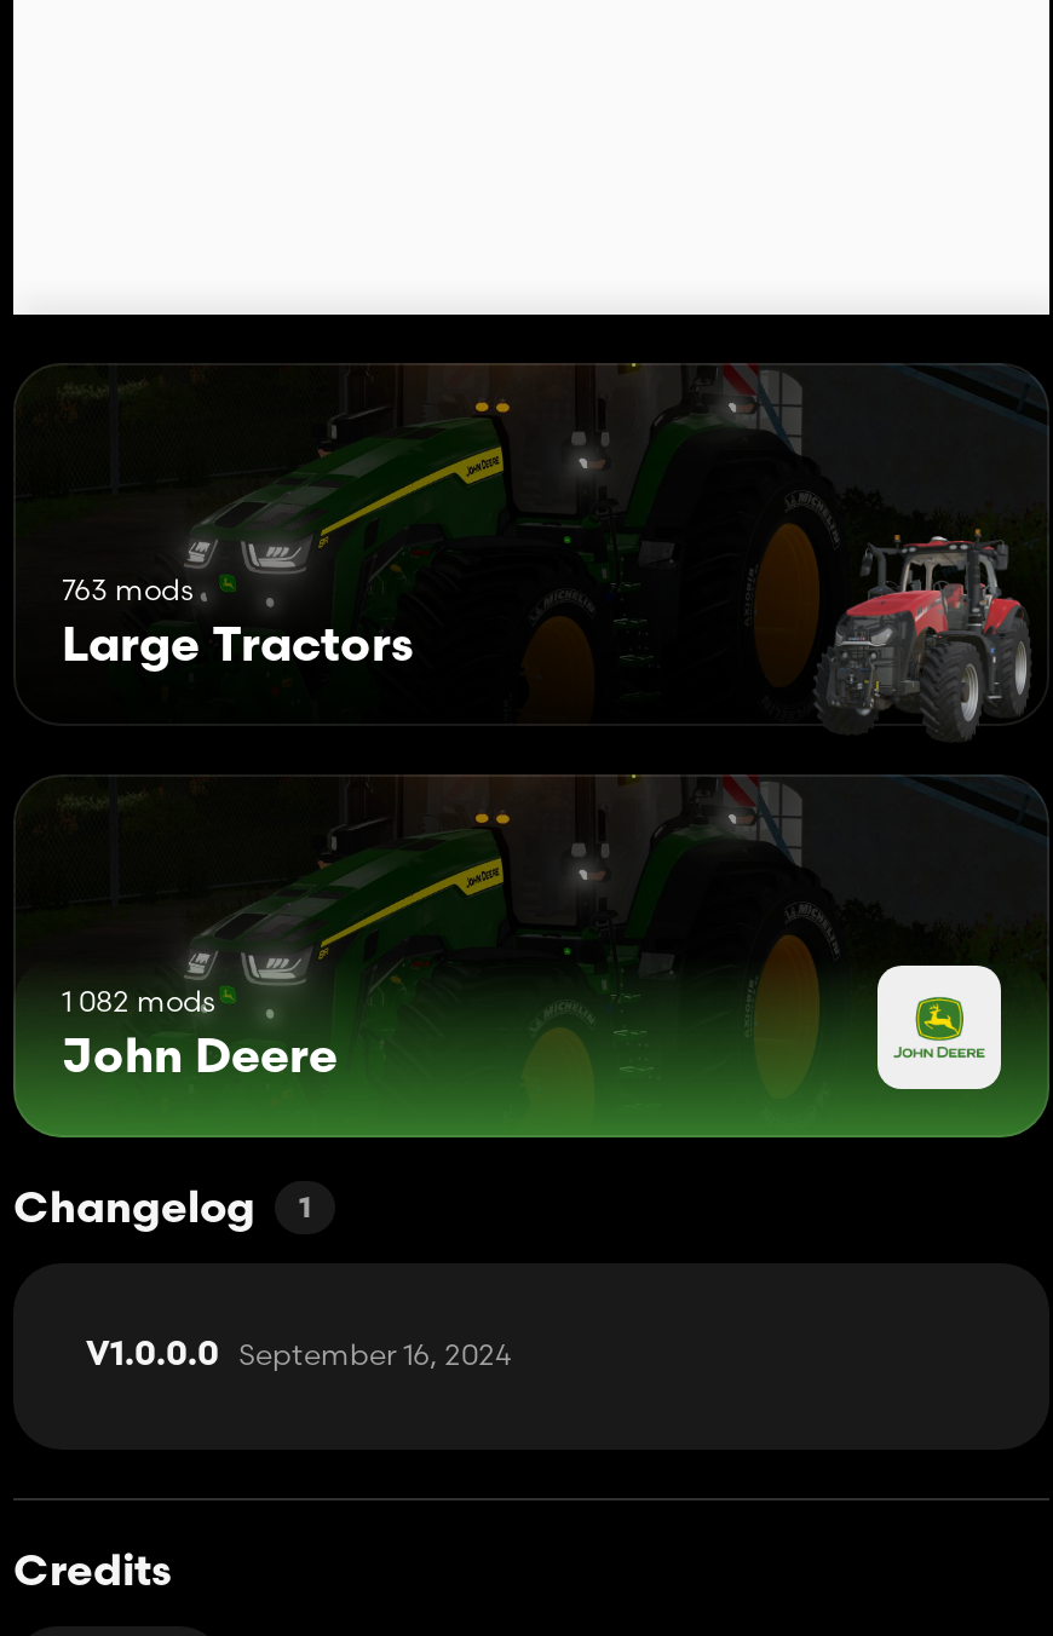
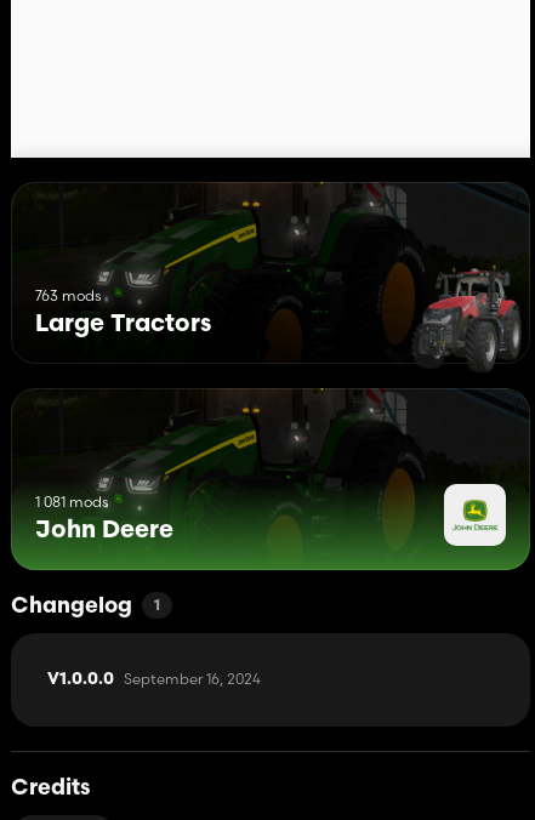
- 1 082 mods
+ 1 081 mods
